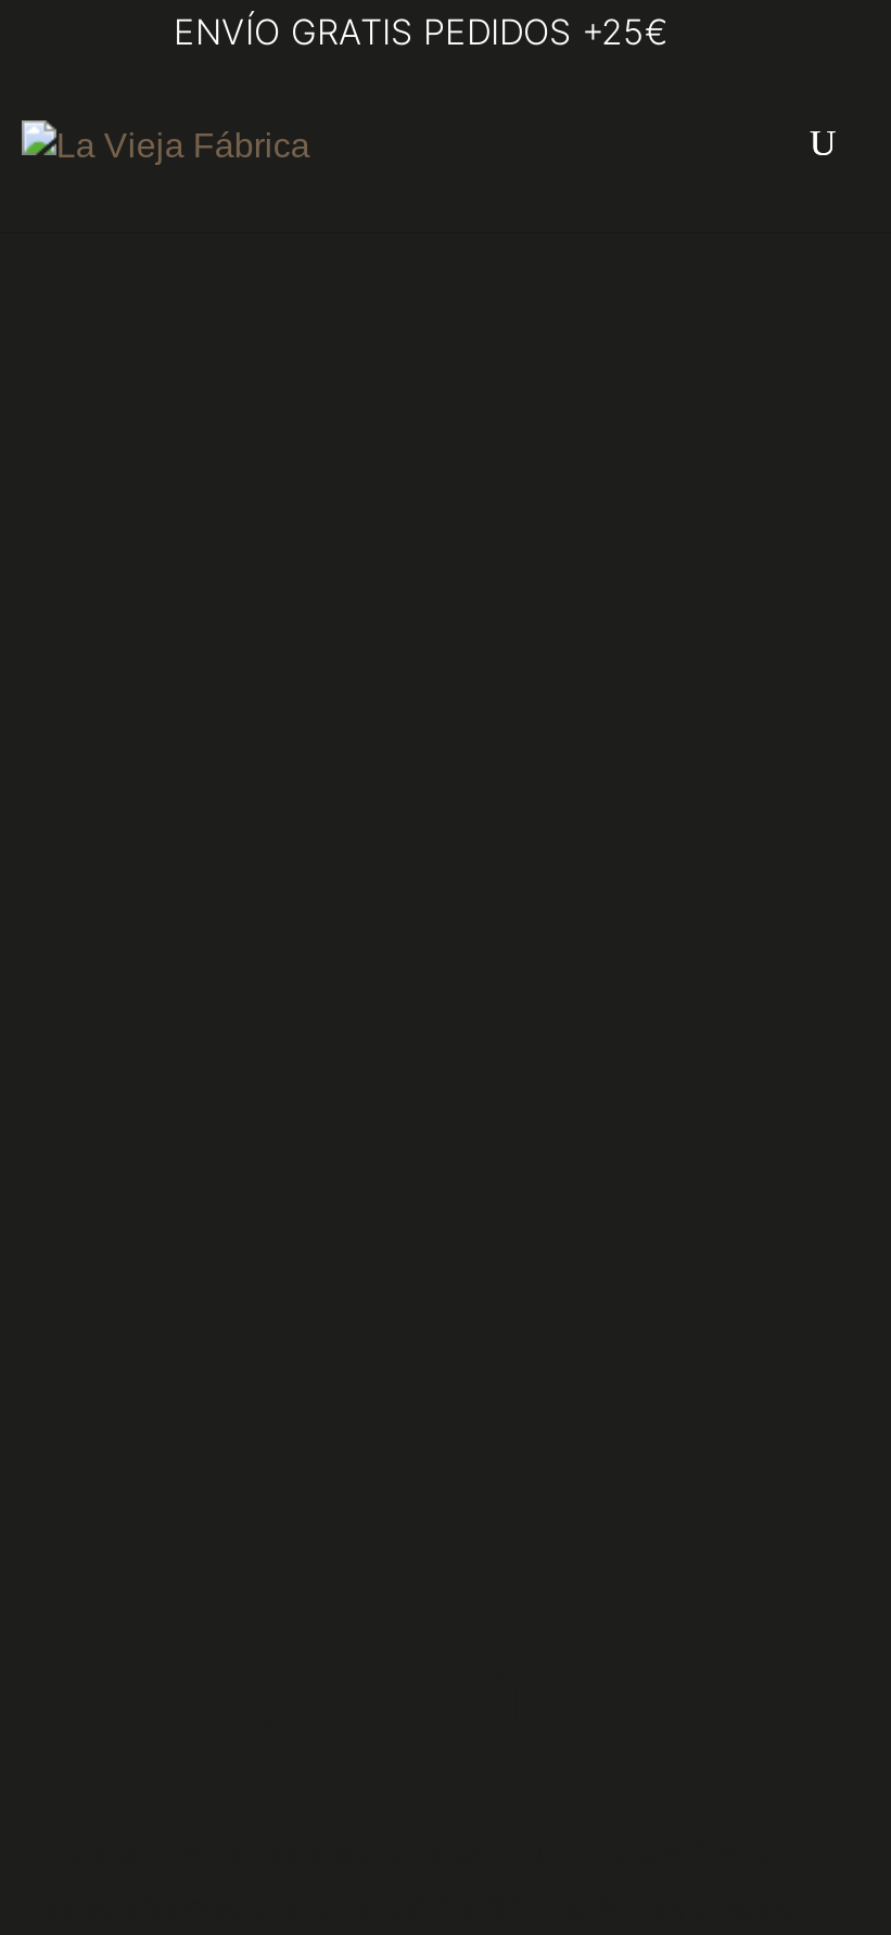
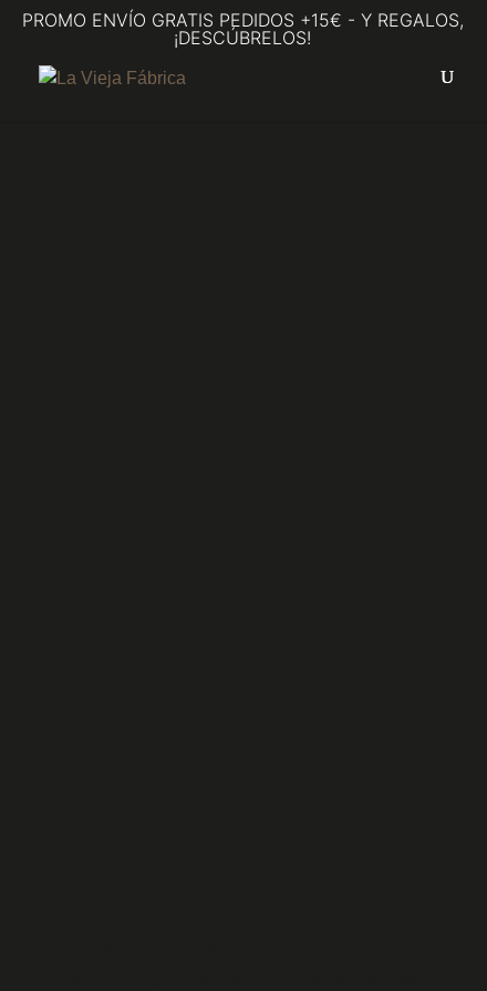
- ENVÍO GRATIS PEDIDOS +25€
+ PROMO ENVÍO GRATIS PEDIDOS +15€ - Y REGALOS,
+ ¡DESCÚBRELOS!
